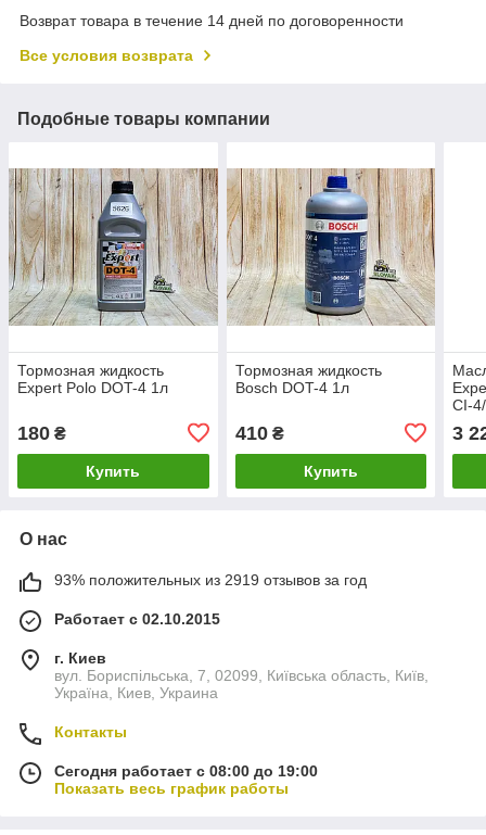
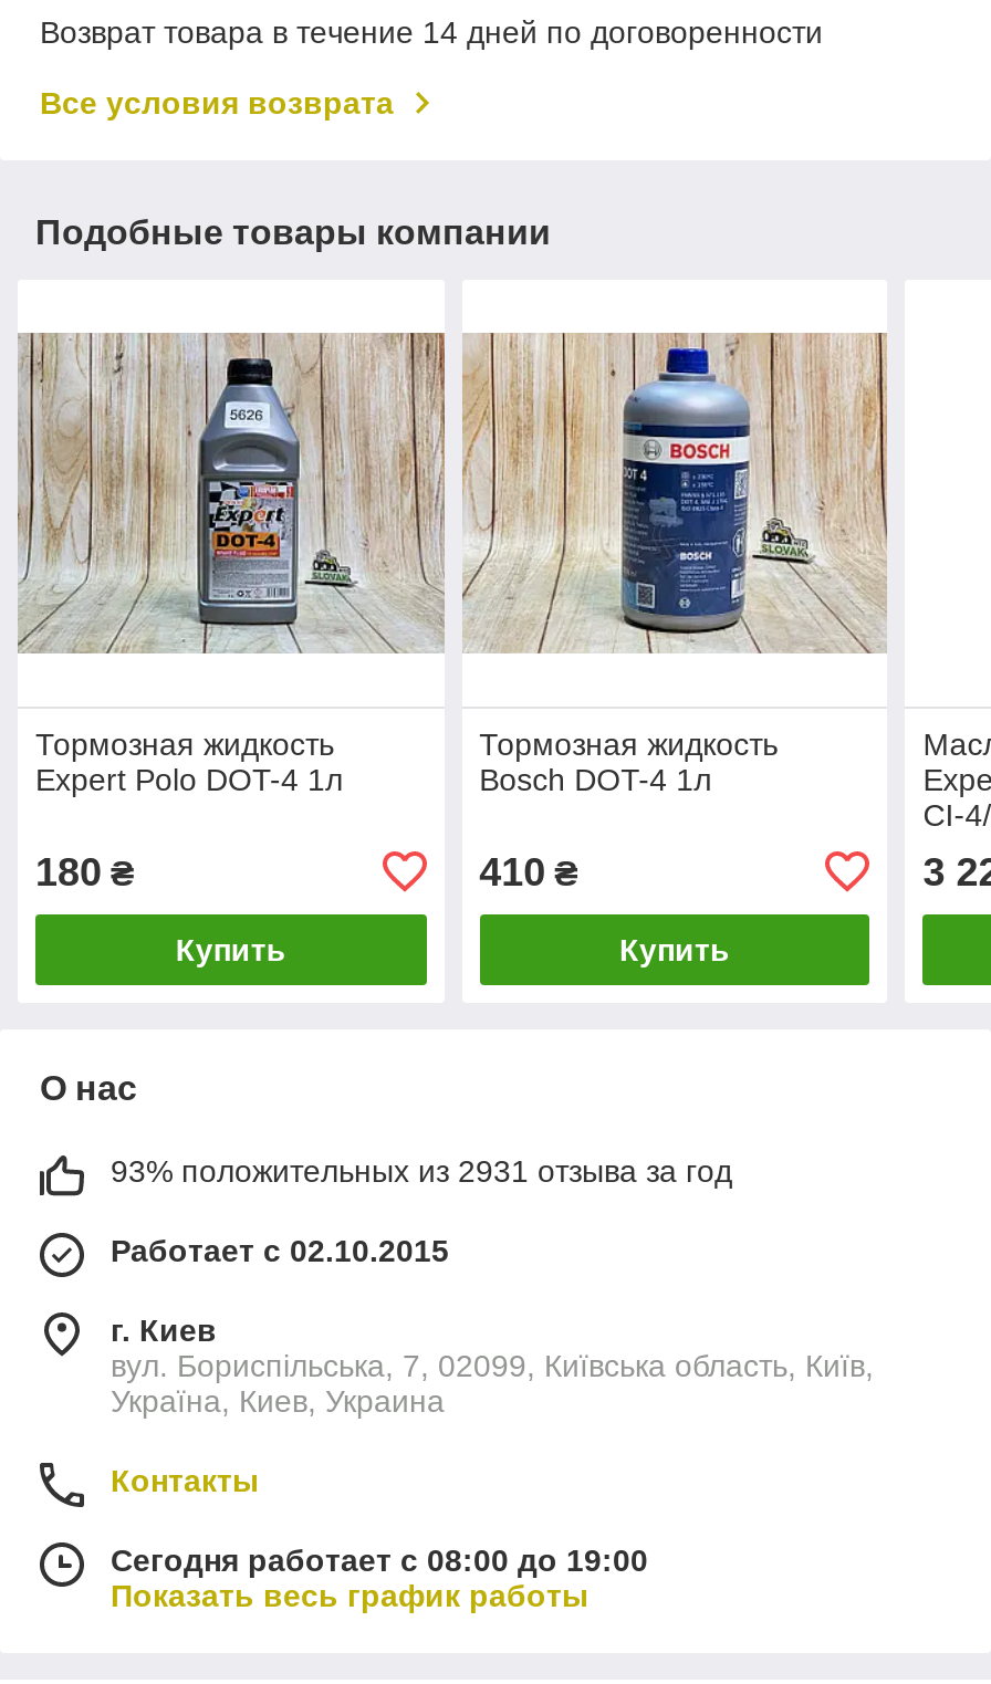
- 93% положительных из 2919 отзывов за год
+ 93% положительных из 2931 отзыва за год
